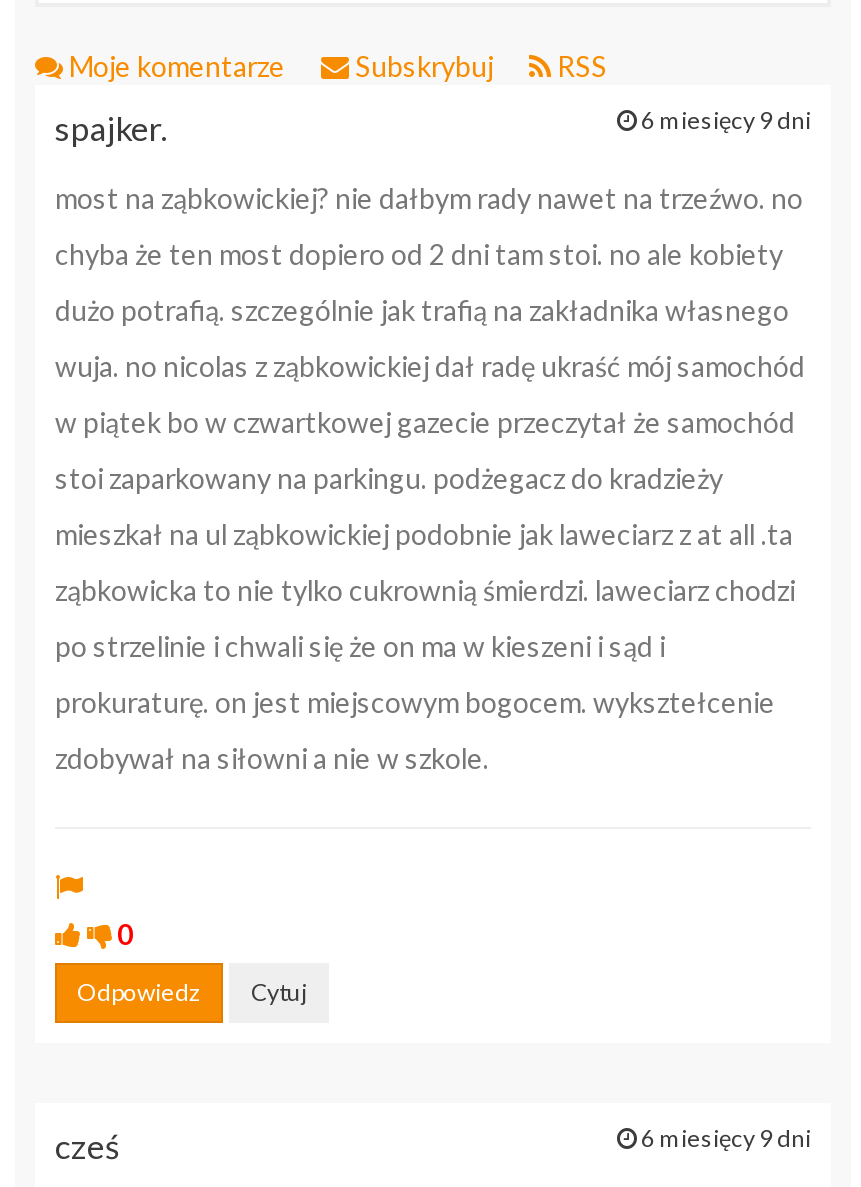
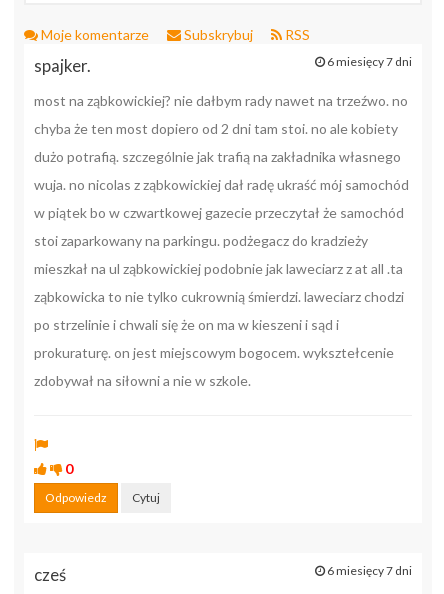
- 6 miesięcy 9 dni
+ 6 miesięcy 7 dni

- 6 miesięcy 9 dni
+ 6 miesięcy 7 dni
